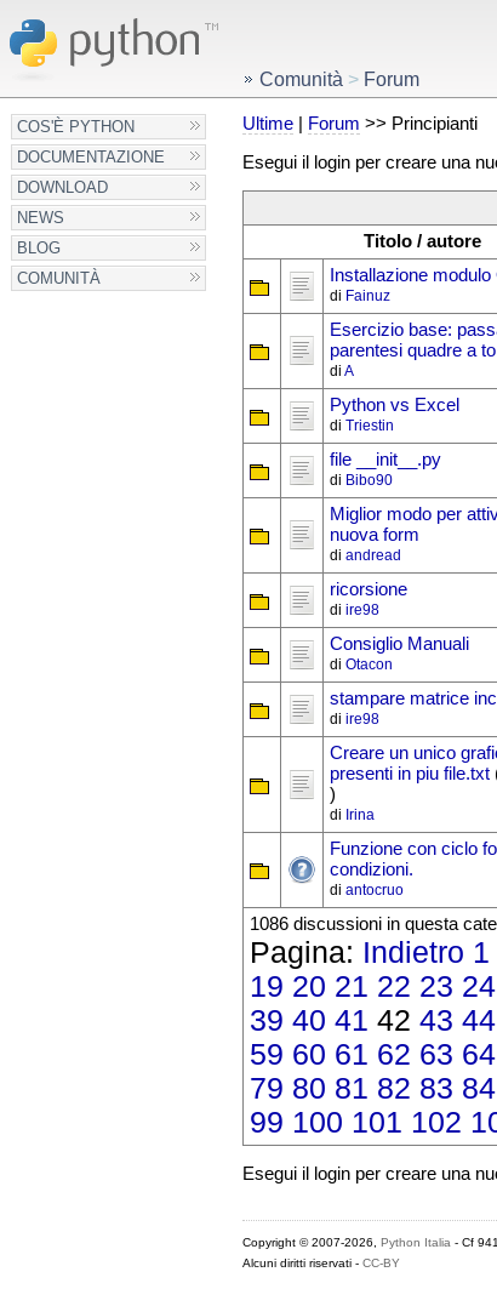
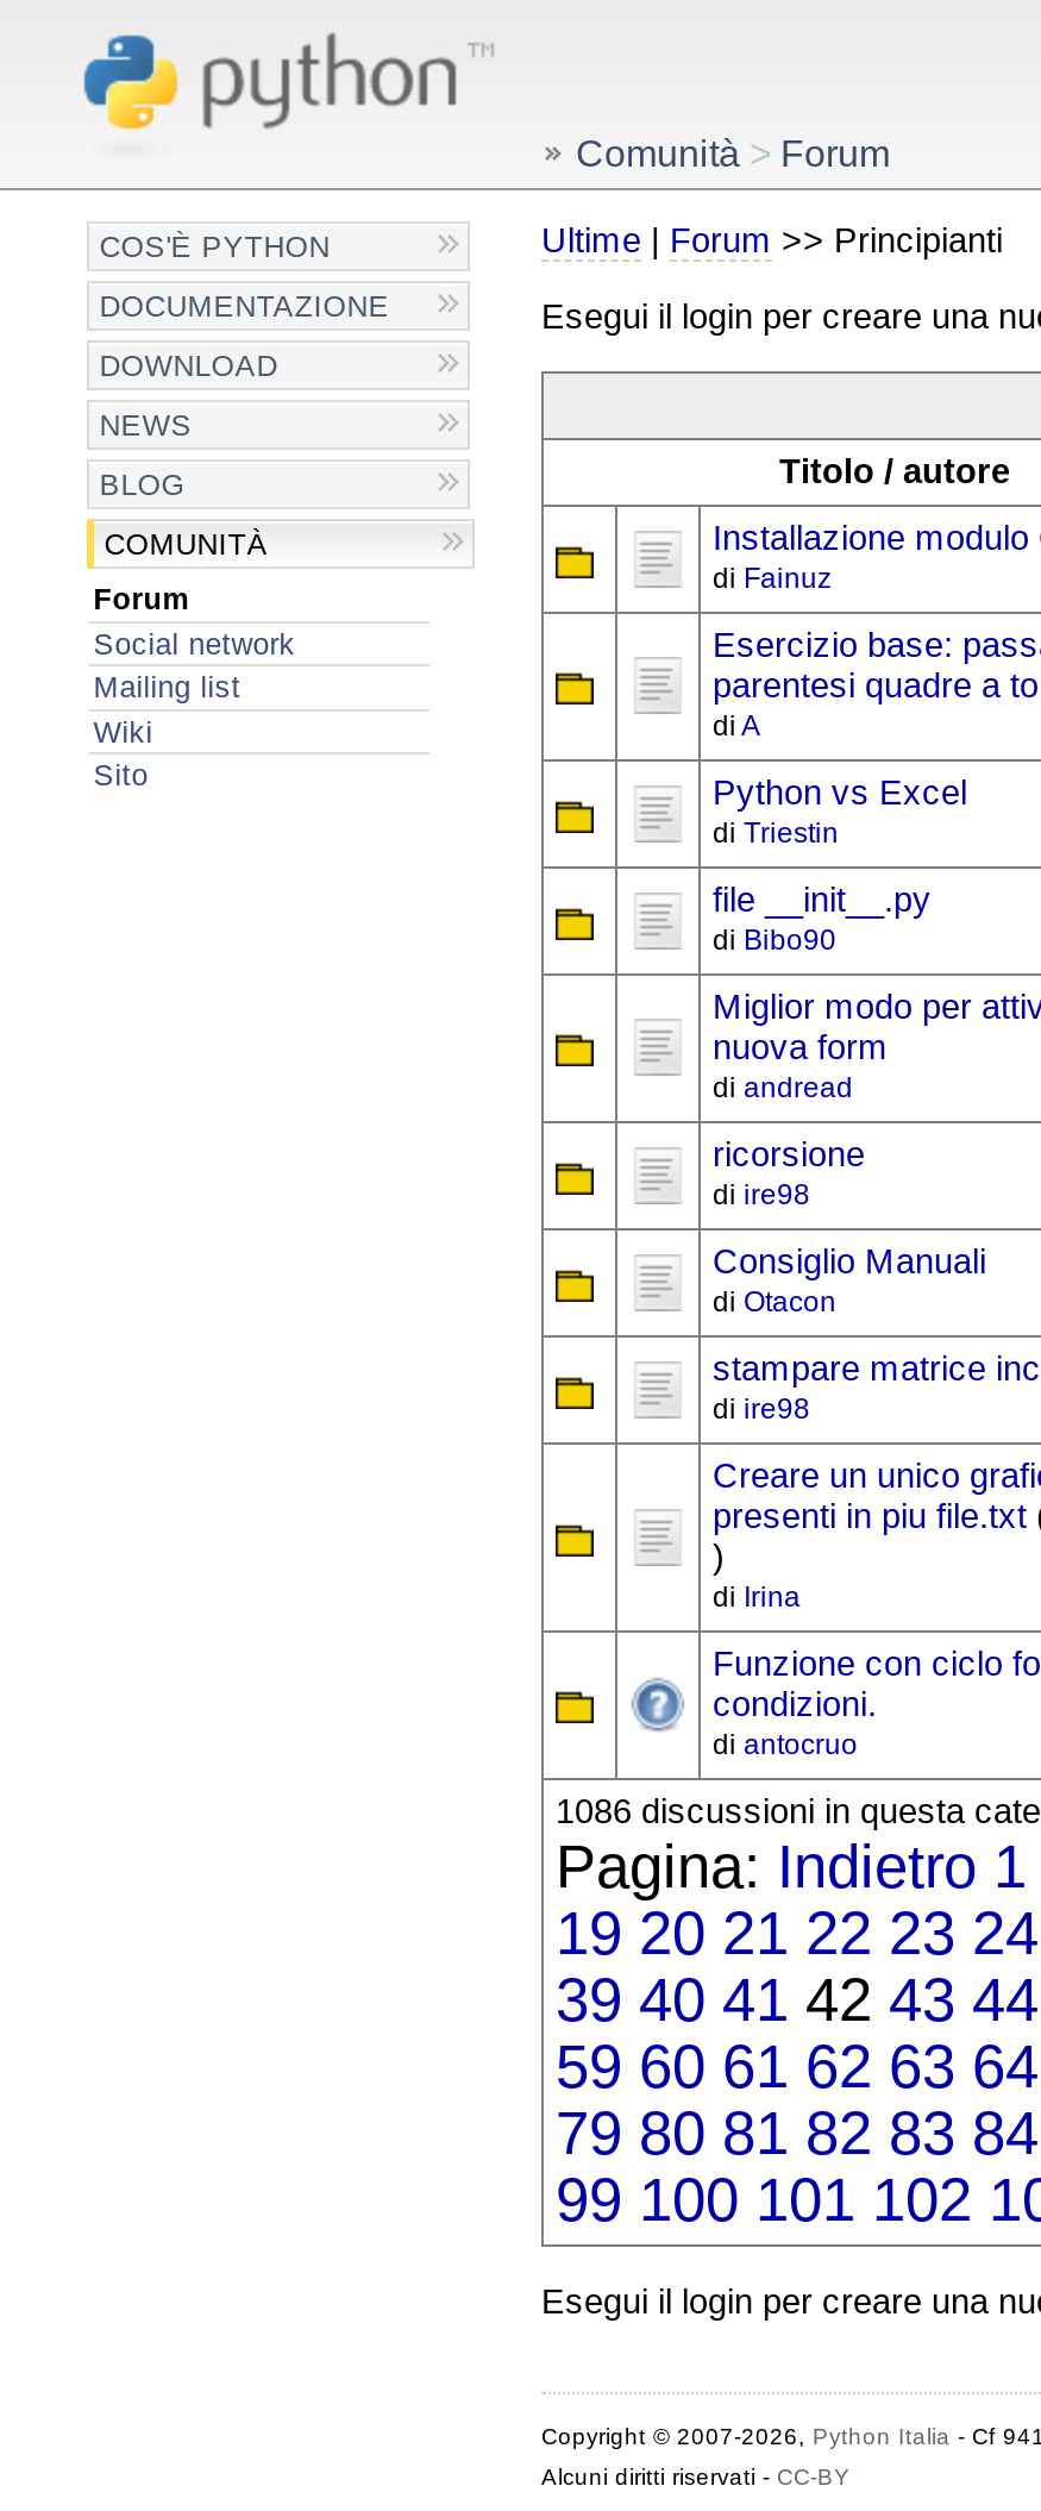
+ Forum
+ Social network
+ Mailing list
+ Wiki
+ Sito
